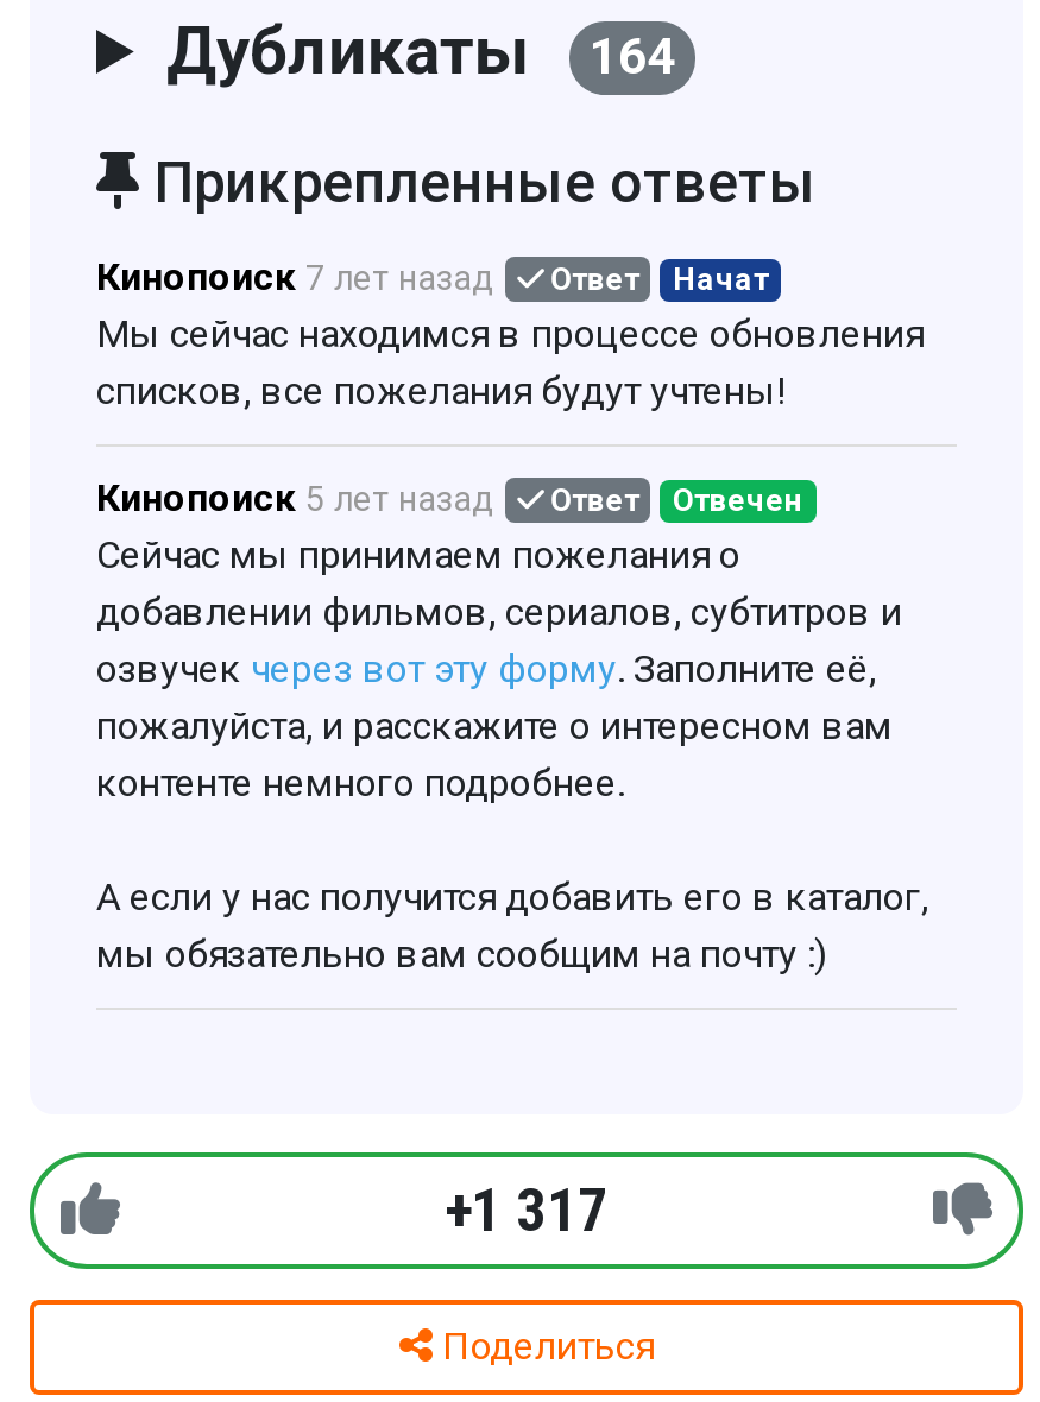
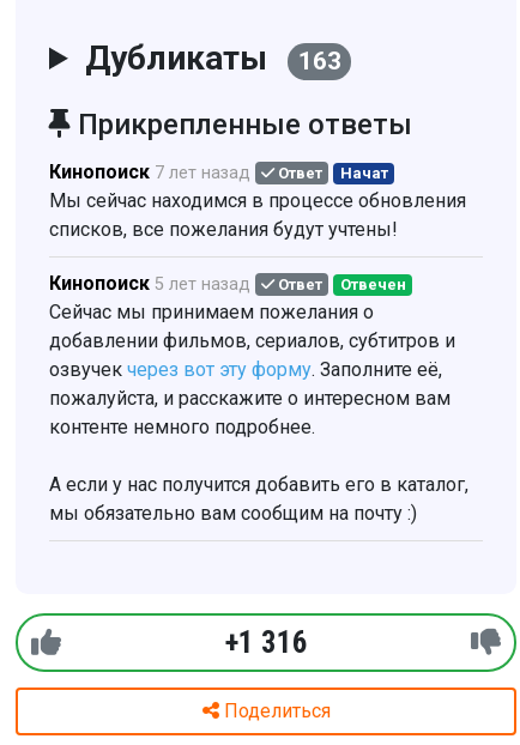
- Дубликаты 164
+ Дубликаты 163

- +1 317
+ +1 316
